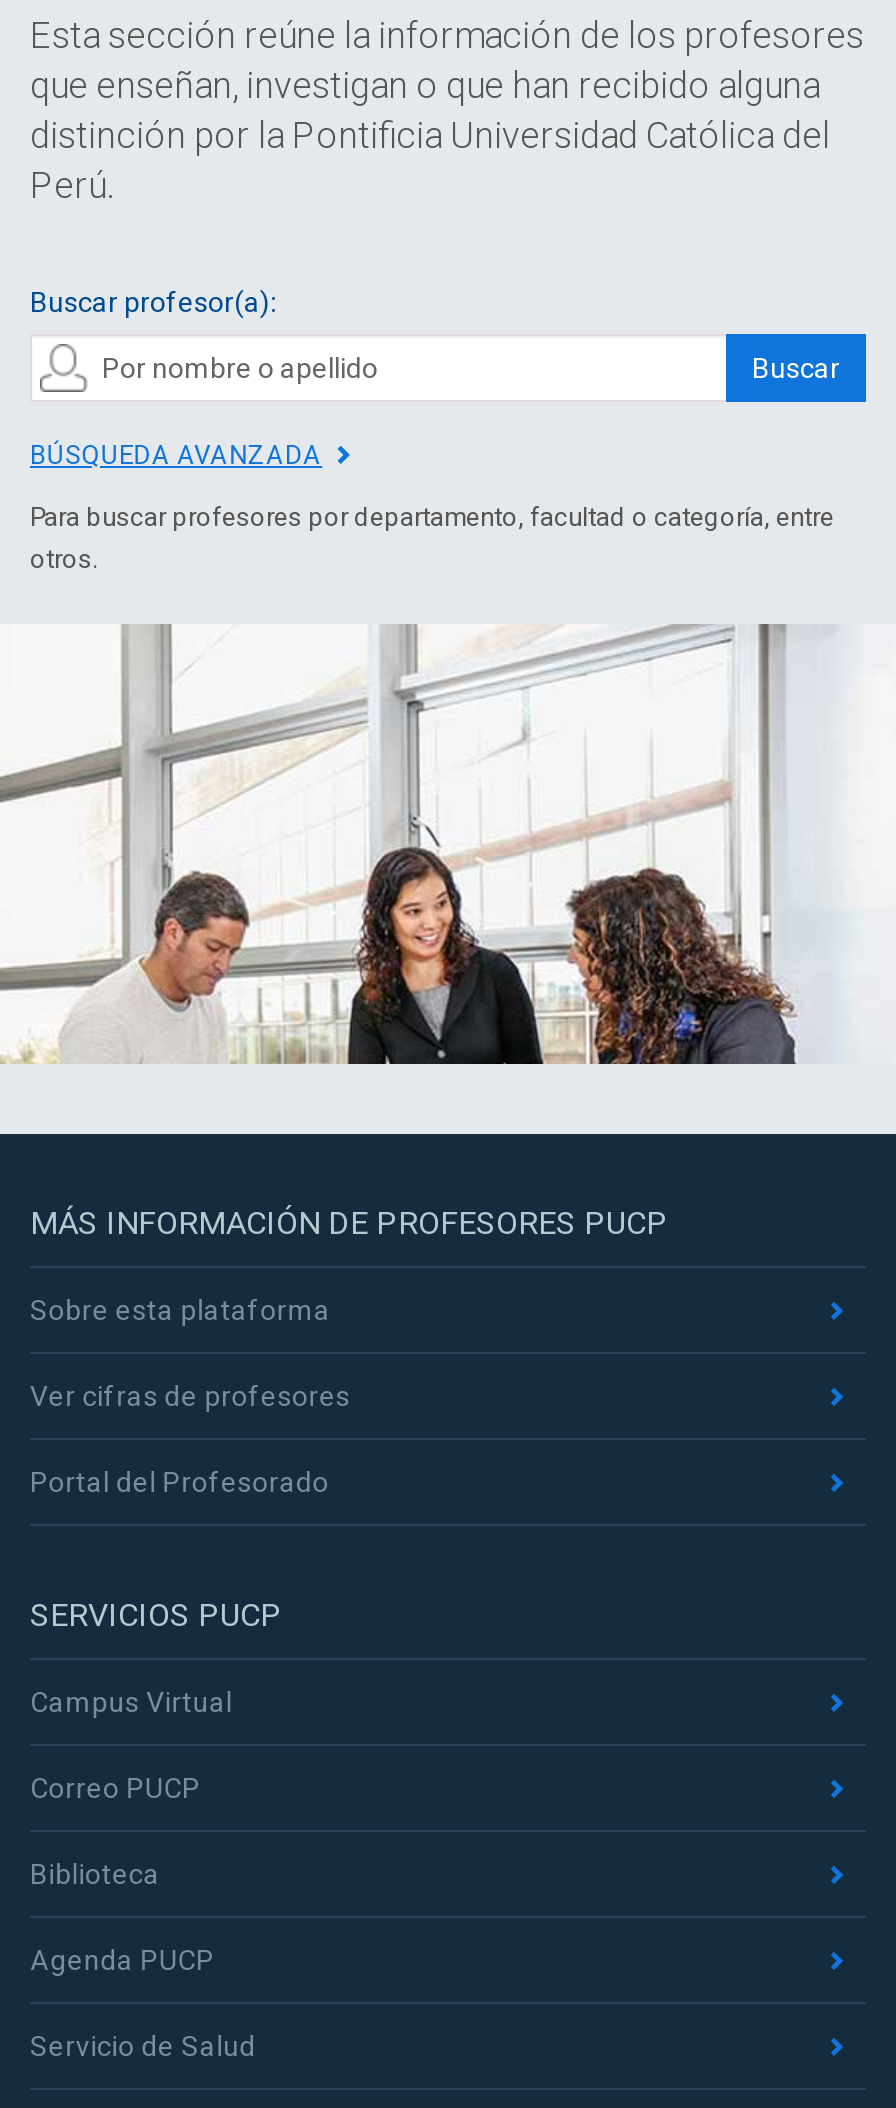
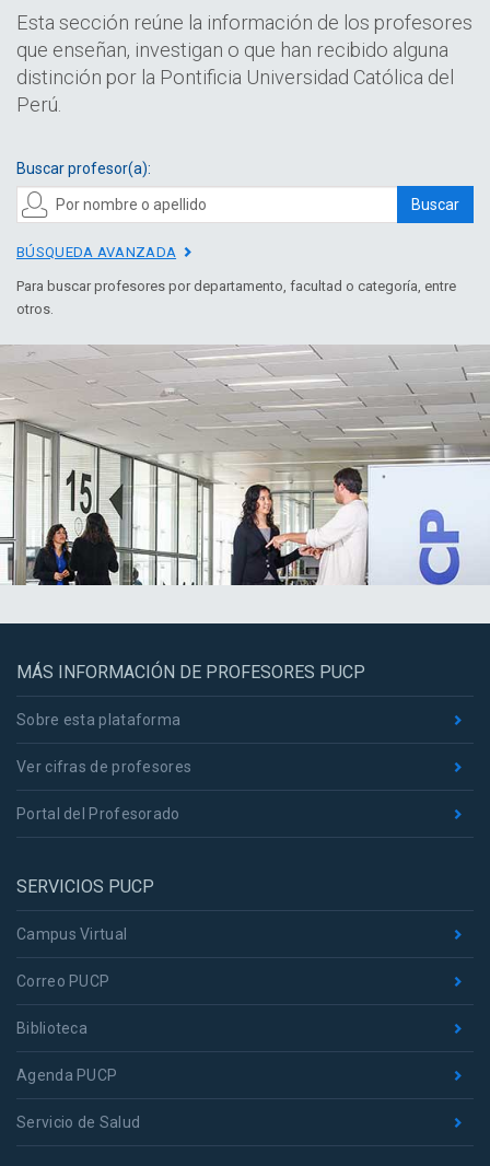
- [image]
+ [image]
